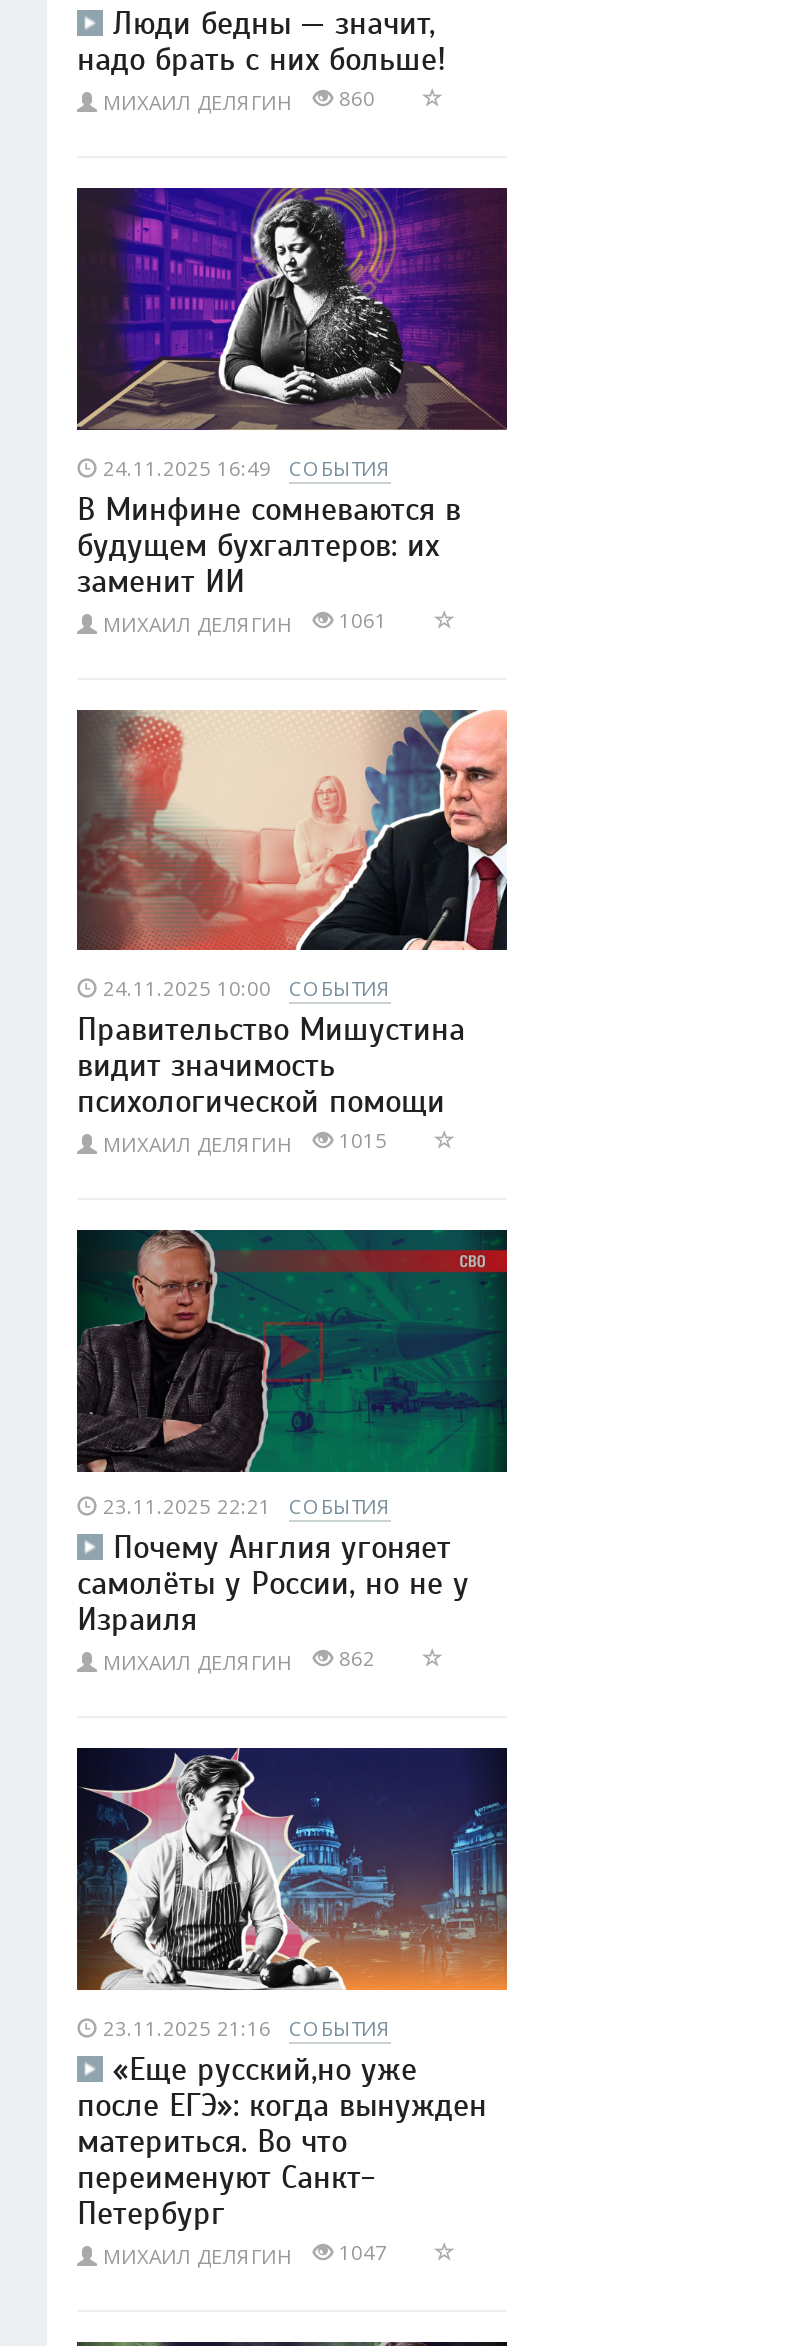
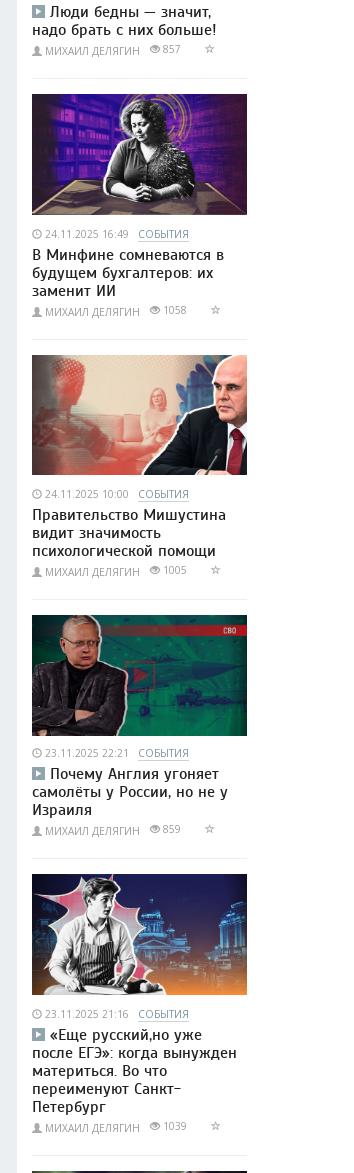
- МИХАИЛ ДЕЛЯГИН 860
+ МИХАИЛ ДЕЛЯГИН 857

- МИХАИЛ ДЕЛЯГИН 1061
+ МИХАИЛ ДЕЛЯГИН 1058

- МИХАИЛ ДЕЛЯГИН 1015
+ МИХАИЛ ДЕЛЯГИН 1005

- МИХАИЛ ДЕЛЯГИН 862
+ МИХАИЛ ДЕЛЯГИН 859

- МИХАИЛ ДЕЛЯГИН 1047
+ МИХАИЛ ДЕЛЯГИН 1039
